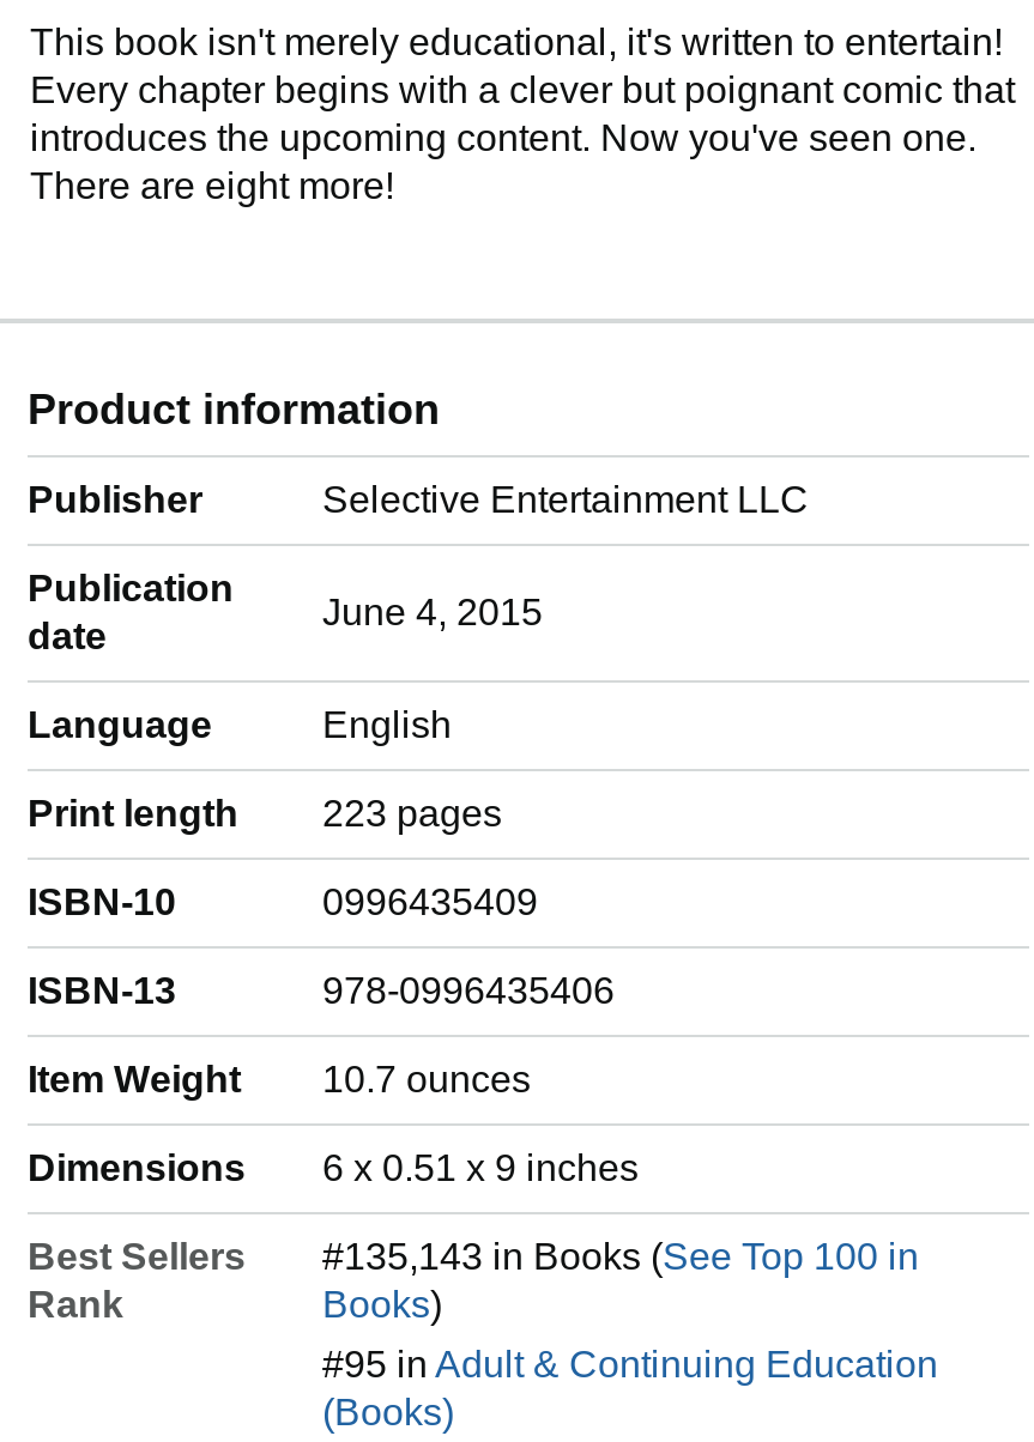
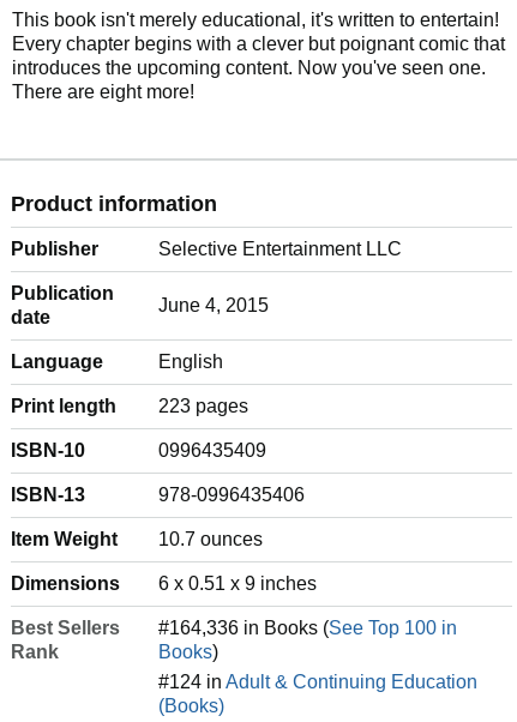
- #135,143 in Books (See Top 100 in
+ #164,336 in Books (See Top 100 in

- #95 in Adult & Continuing Education
+ #124 in Adult & Continuing Education
